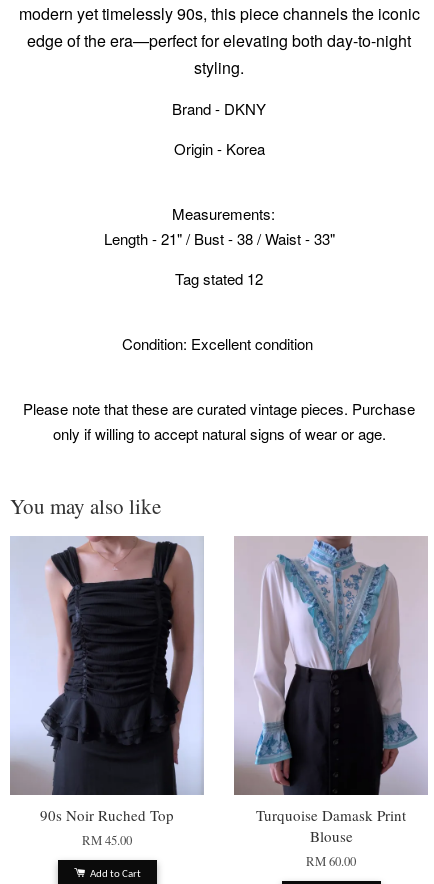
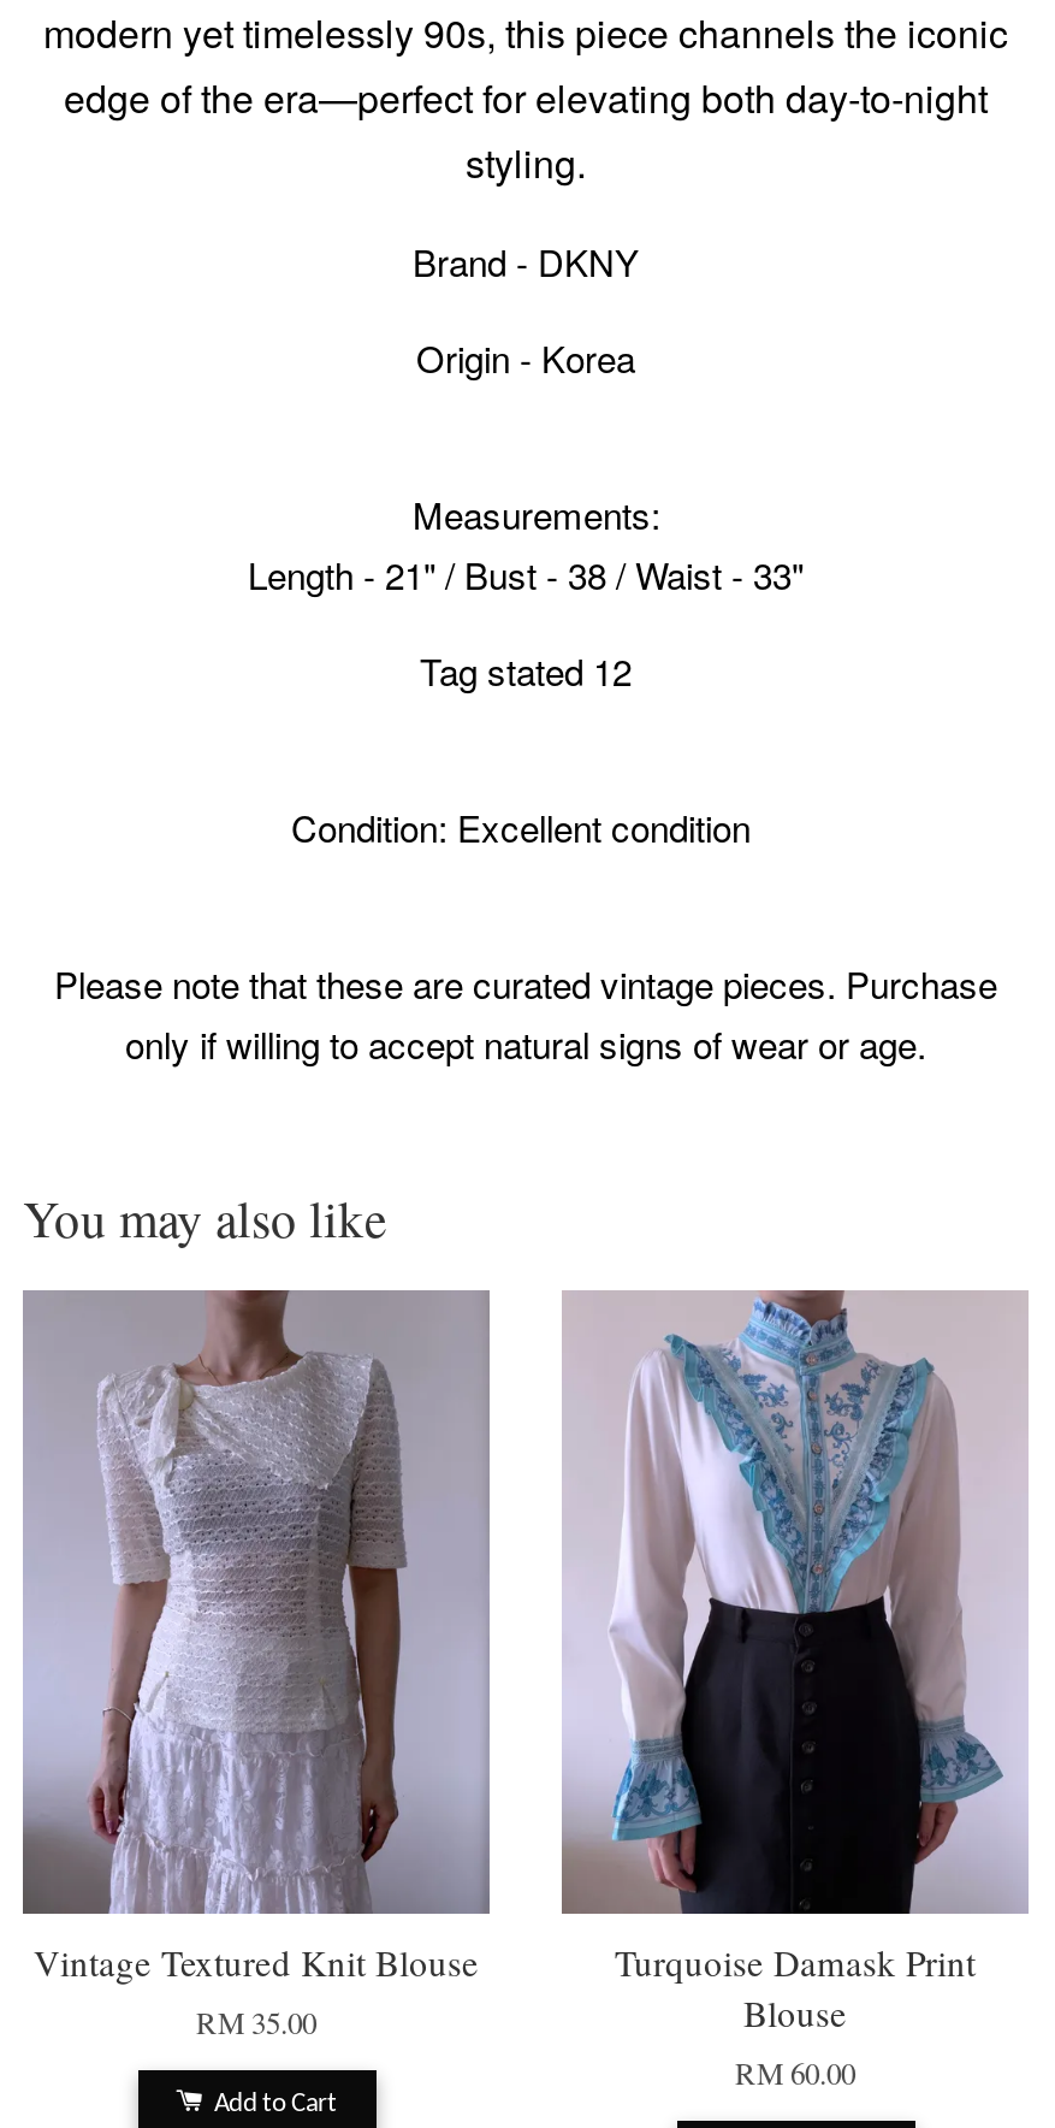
- [image]
- 90s Noir Ruched Top
- RM 45.00
+ [image]
+ Vintage Textured Knit Blouse
+ RM 35.00
